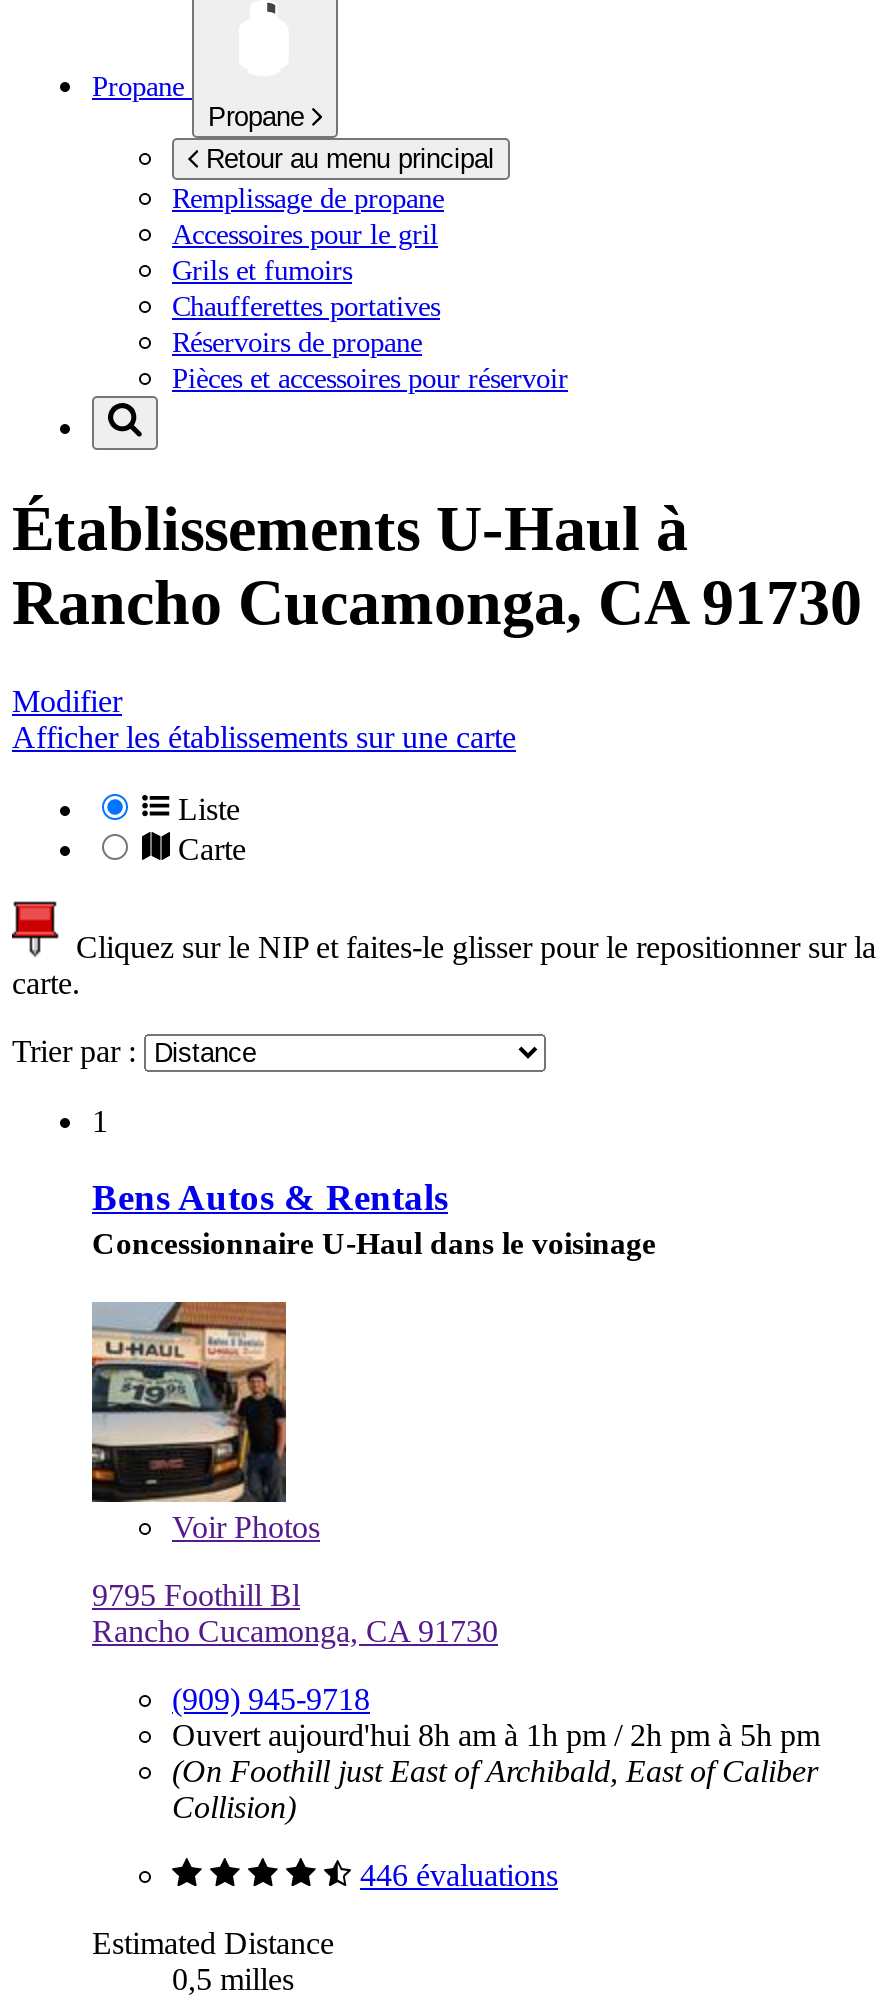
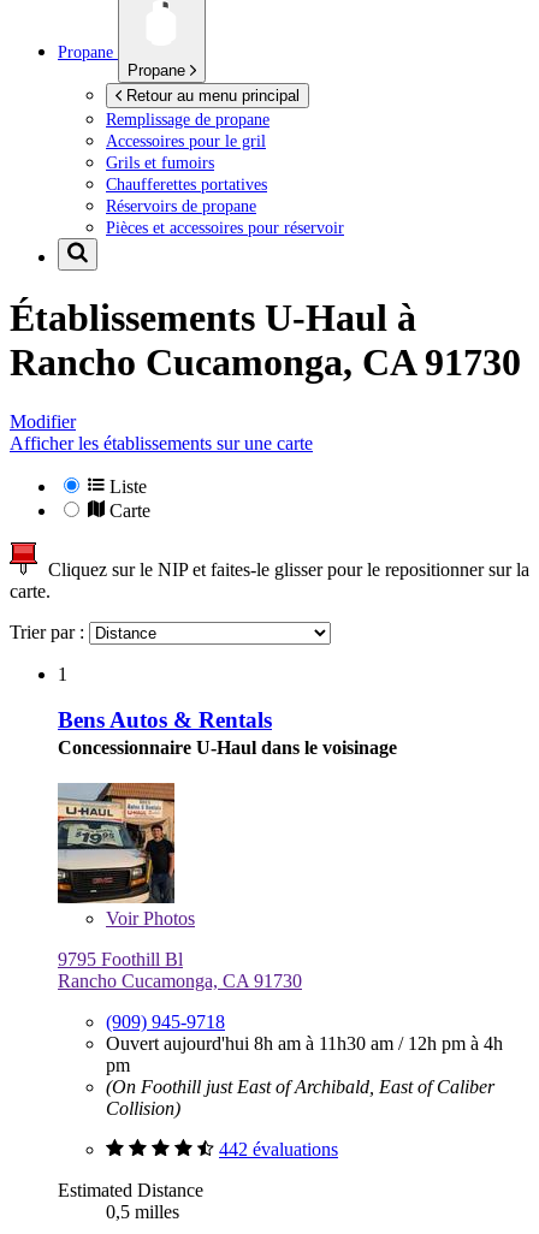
- Ouvert aujourd'hui 8h am à 1h pm / 2h pm à 5h pm
+ Ouvert aujourd'hui 8h am à 11h30 am / 12h pm à 4h
+ pm

- 446 évaluations
+ 442 évaluations
